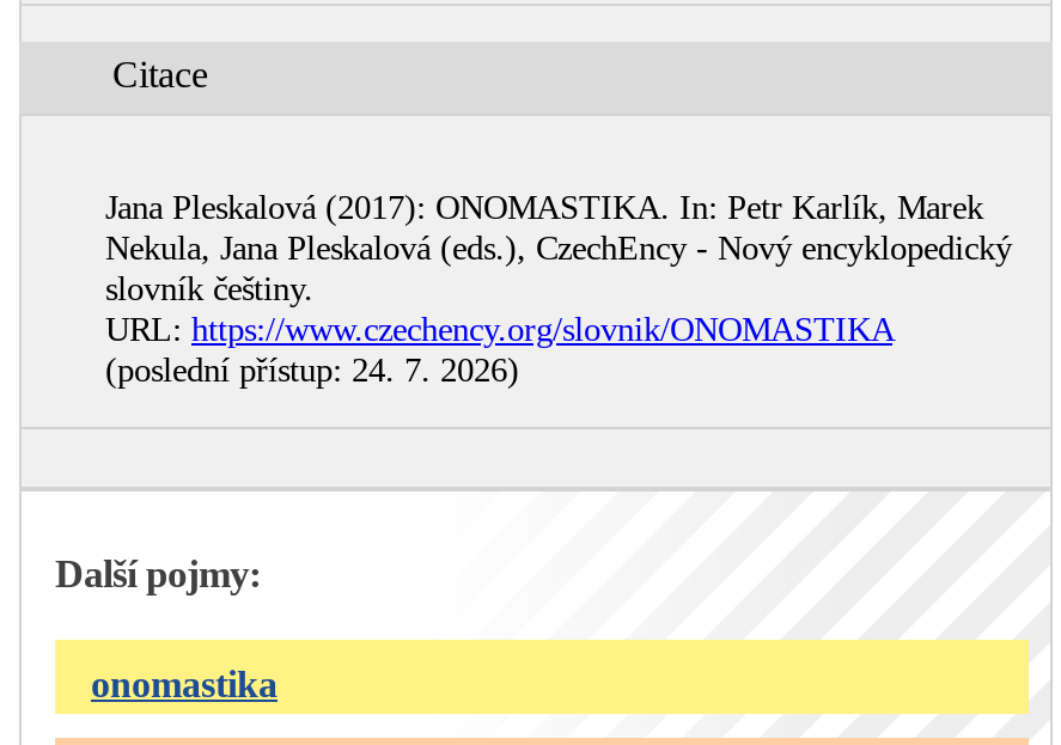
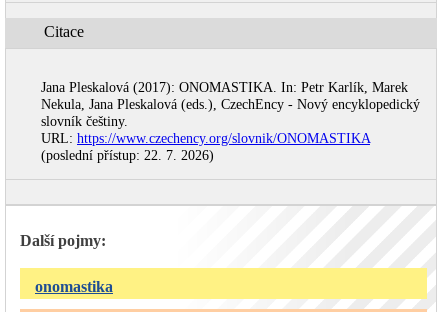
- (poslední přístup: 24. 7. 2026)
+ (poslední přístup: 22. 7. 2026)
